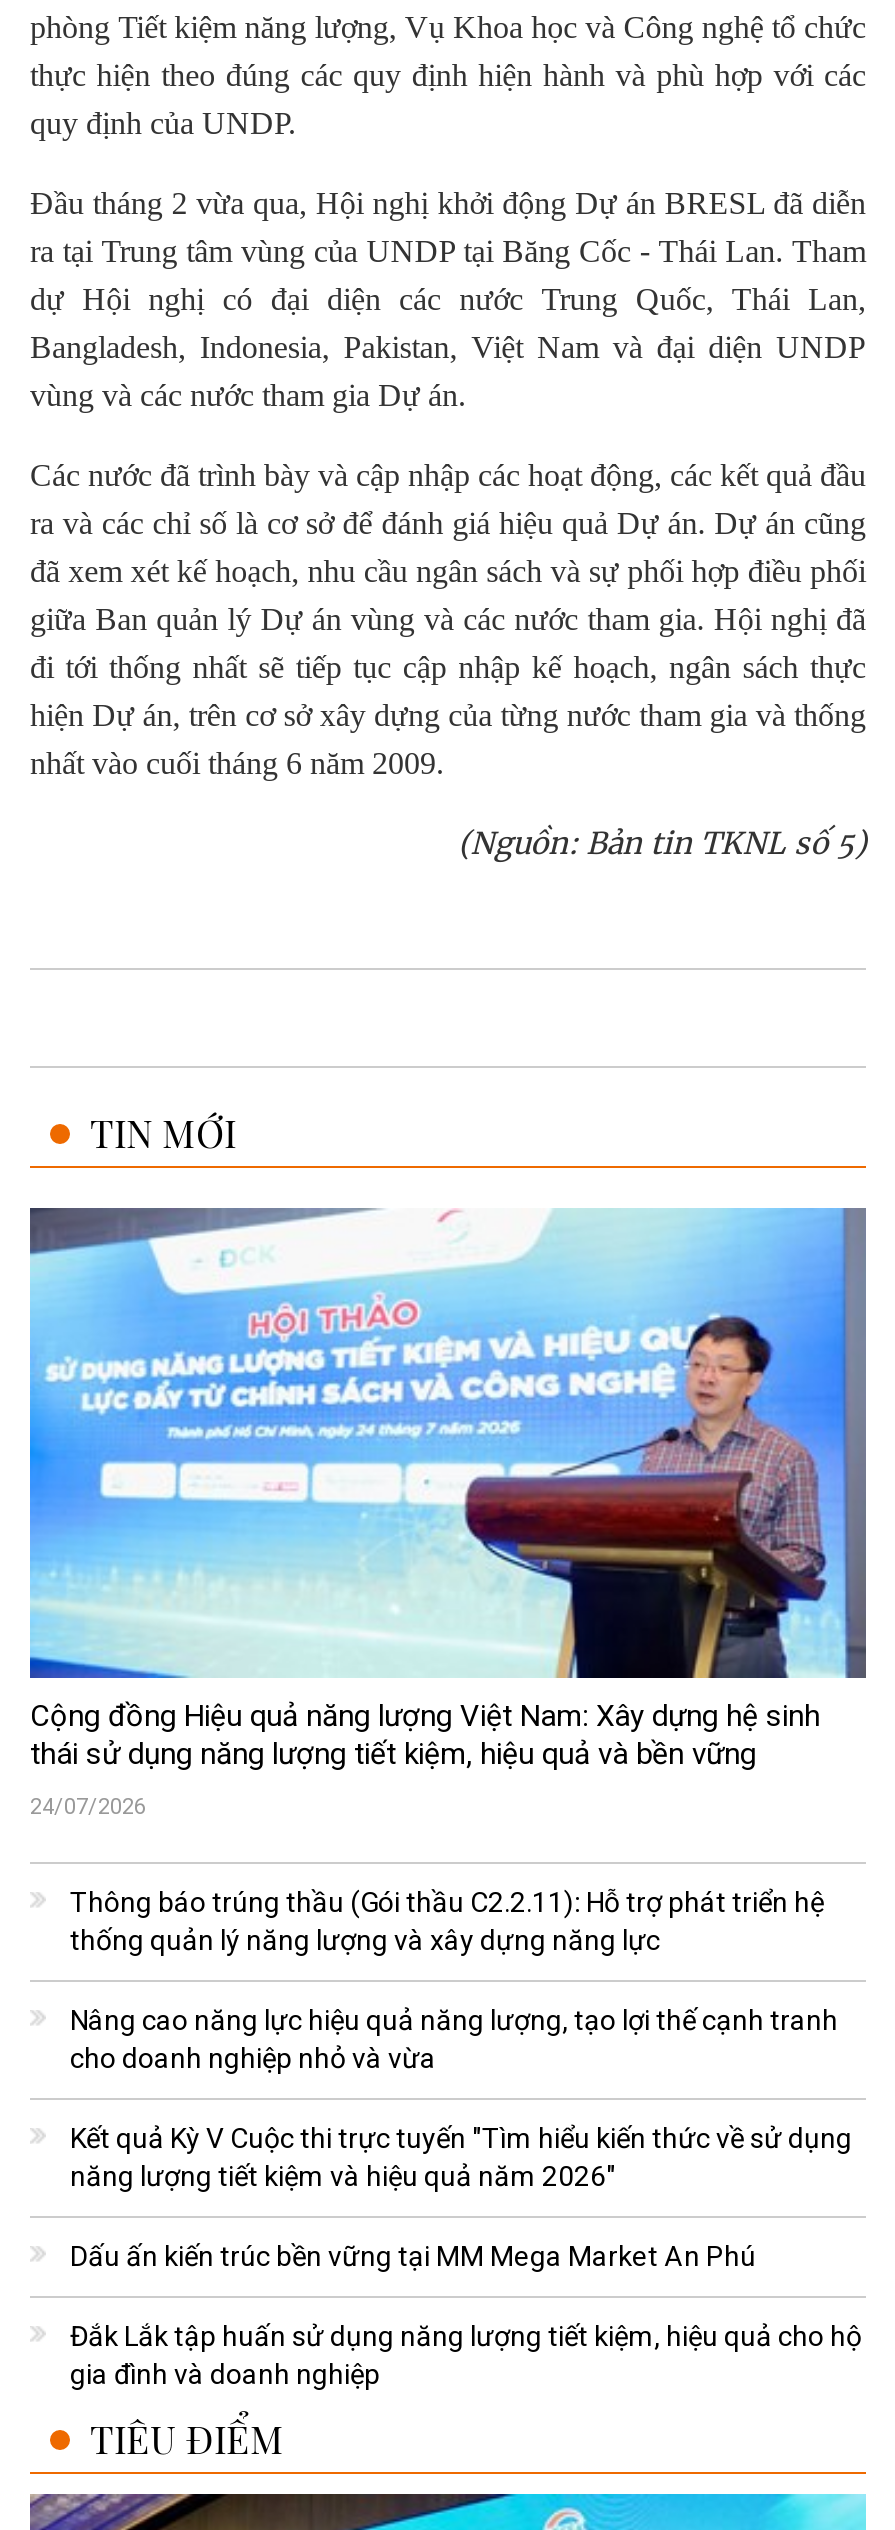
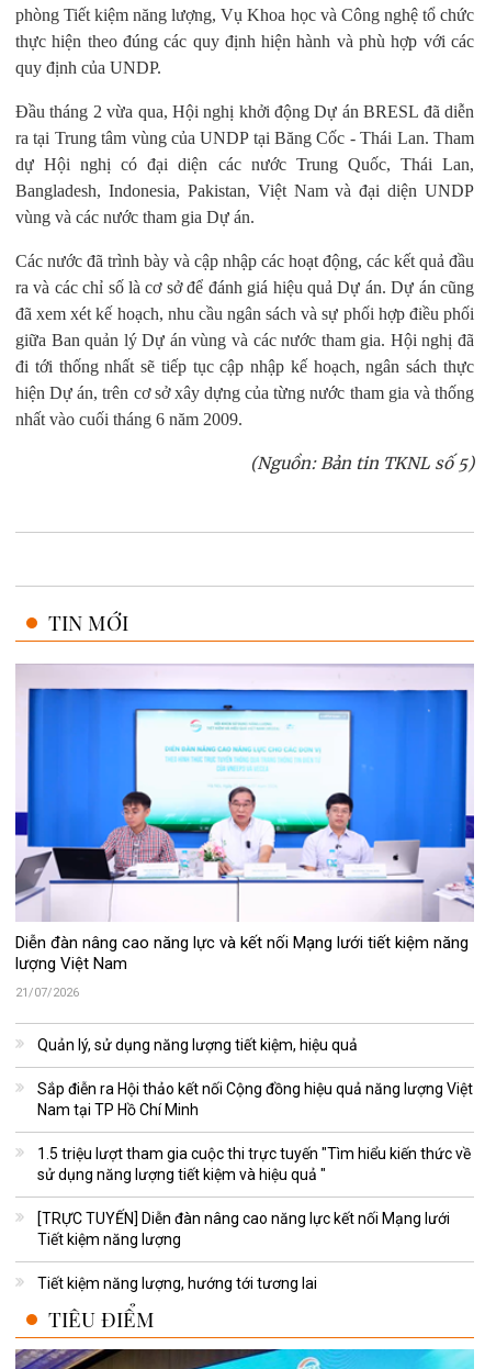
- [image]
- Cộng đồng Hiệu quả năng lượng Việt Nam: Xây dựng hệ sinh
- thái sử dụng năng lượng tiết kiệm, hiệu quả và bền vững
+ [image]
+ Diễn đàn nâng cao năng lực và kết nối Mạng lưới tiết kiệm năng
+ lượng Việt Nam

- 24/07/2026
+ 21/07/2026

- Thông báo trúng thầu (Gói thầu C2.2.11): Hỗ trợ phát triển hệ
- thống quản lý năng lượng và xây dựng năng lực
+ Quản lý, sử dụng năng lượng tiết kiệm, hiệu quả

- Nâng cao năng lực hiệu quả năng lượng, tạo lợi thế cạnh tranh
- cho doanh nghiệp nhỏ và vừa
+ Sắp điễn ra Hội thảo kết nối Cộng đồng hiệu quả năng lượng Việt
+ Nam tại TP Hồ Chí Minh

- Kết quả Kỳ V Cuộc thi trực tuyến "Tìm hiểu kiến thức về sử dụng
- năng lượng tiết kiệm và hiệu quả năm 2026"
+ 1.5 triệu lượt tham gia cuộc thi trực tuyến "Tìm hiểu kiến thức về
+ sử dụng năng lượng tiết kiệm và hiệu quả "

- Dấu ấn kiến trúc bền vững tại MM Mega Market An Phú
+ [TRỰC TUYẾN] Diễn đàn nâng cao năng lực kết nối Mạng lưới
+ Tiết kiệm năng lượng

- Đắk Lắk tập huấn sử dụng năng lượng tiết kiệm, hiệu quả cho hộ
- gia đình và doanh nghiệp
+ Tiết kiệm năng lượng, hướng tới tương lai
